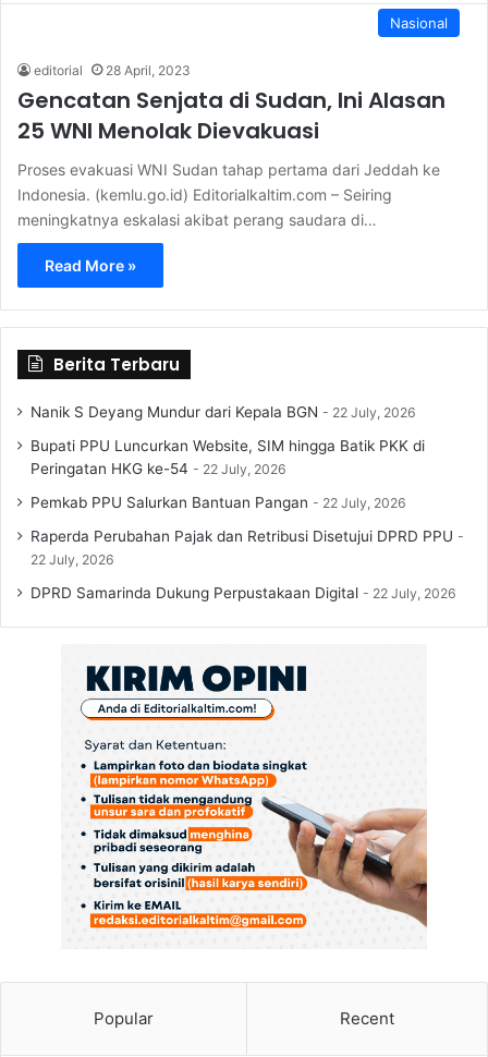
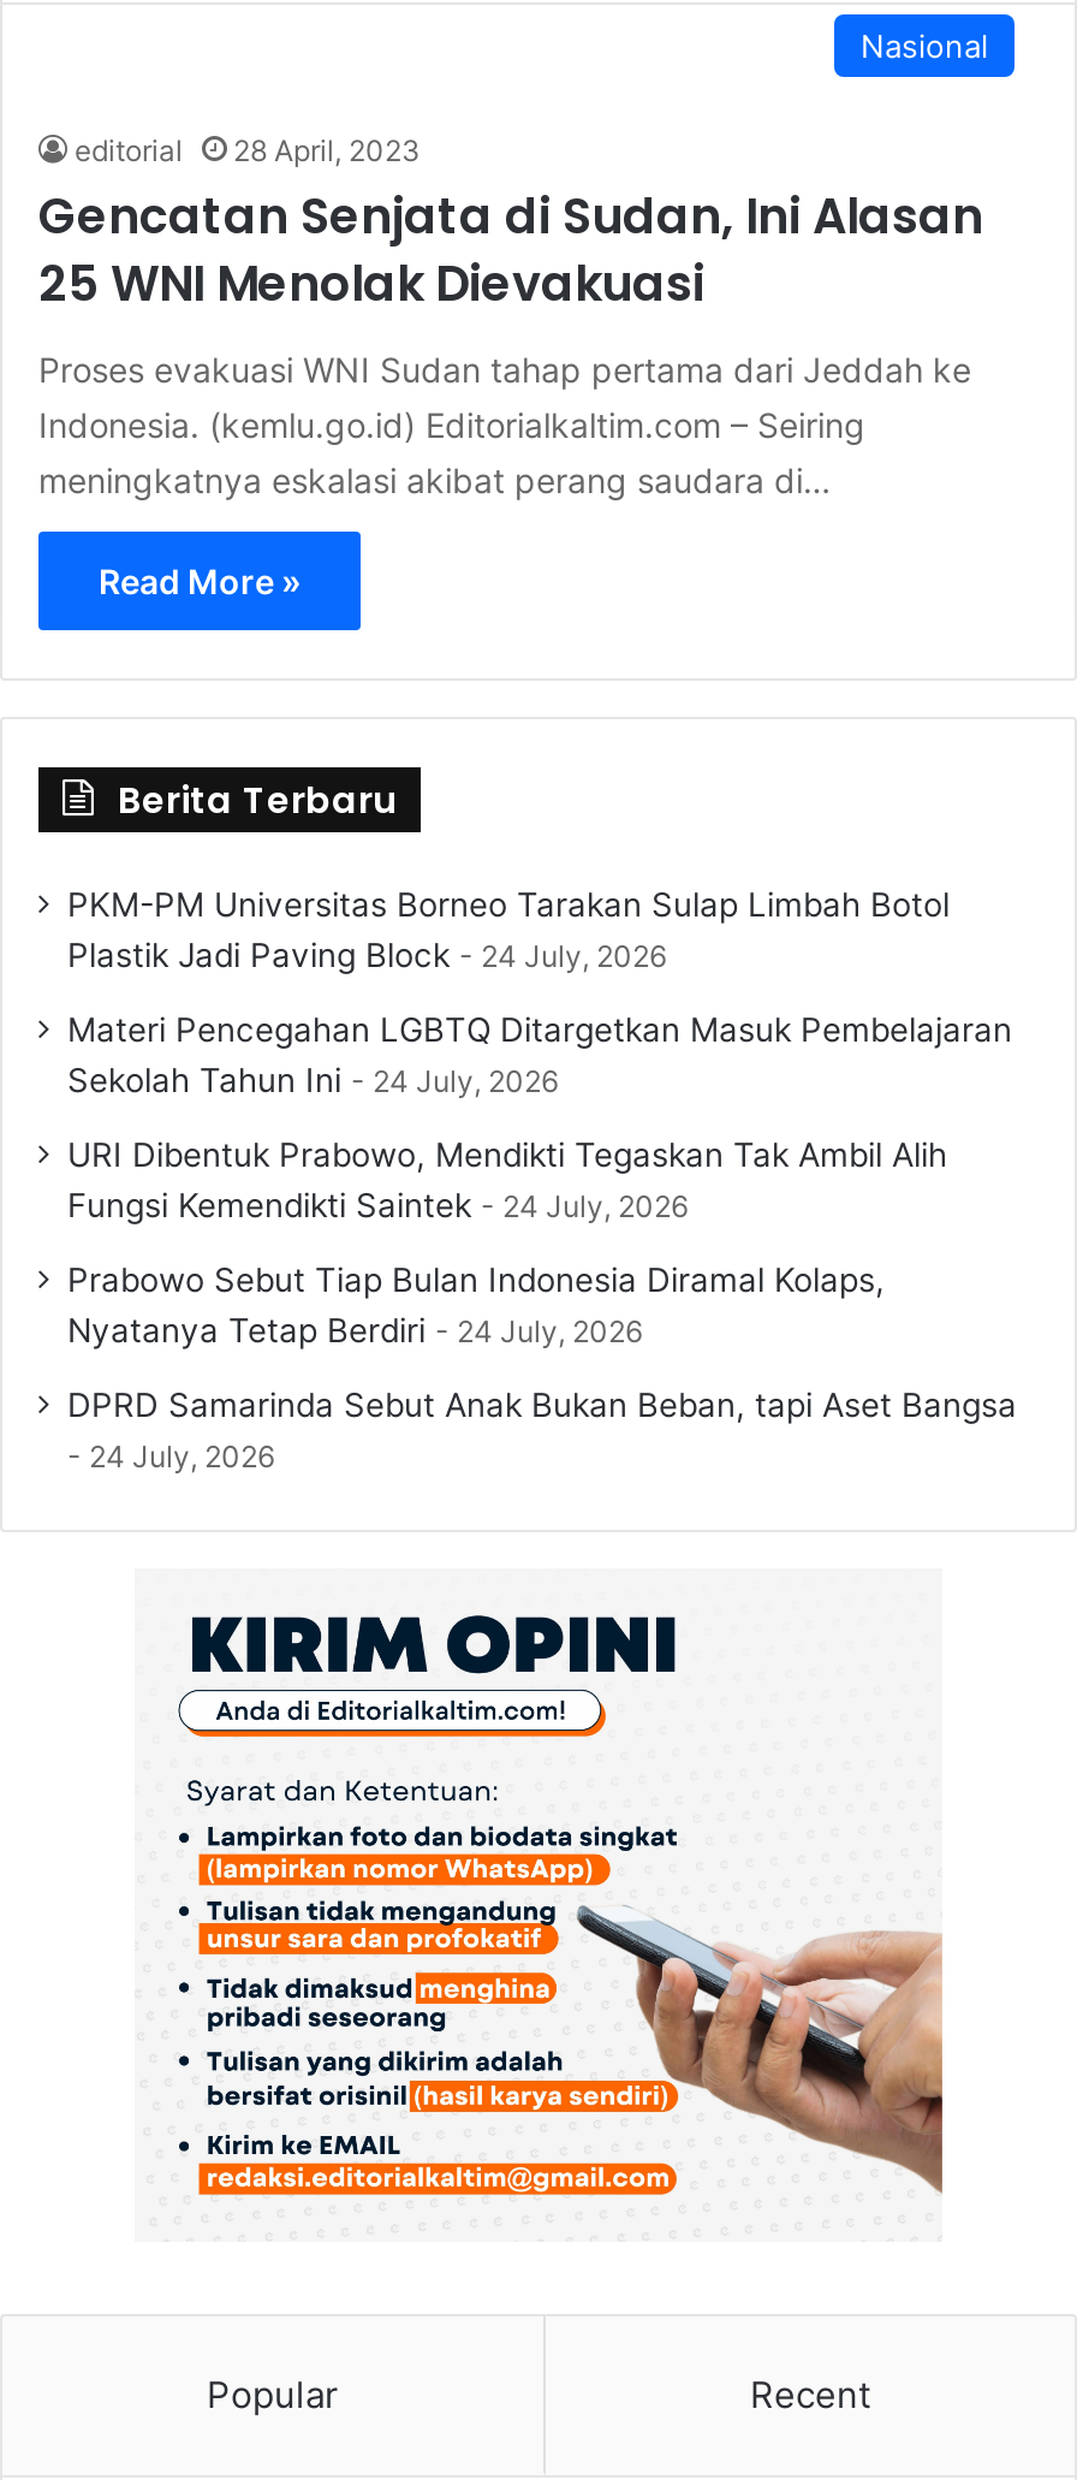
- Nanik S Deyang Mundur dari Kepala BGN
- 22 July, 2026
+ PKM-PM Universitas Borneo Tarakan Sulap Limbah Botol
+ Plastik Jadi Paving Block
+ 24 July, 2026

- Bupati PPU Luncurkan Website, SIM hingga Batik PKK di
- Peringatan HKG ke-54
- 22 July, 2026
+ Materi Pencegahan LGBTQ Ditargetkan Masuk Pembelajaran
+ Sekolah Tahun Ini
+ 24 July, 2026

- Pemkab PPU Salurkan Bantuan Pangan
- 22 July, 2026
+ URI Dibentuk Prabowo, Mendikti Tegaskan Tak Ambil Alih
+ Fungsi Kemendikti Saintek
+ 24 July, 2026

- Raperda Perubahan Pajak dan Retribusi Disetujui DPRD PPU
- 22 July, 2026
+ Prabowo Sebut Tiap Bulan Indonesia Diramal Kolaps,
+ Nyatanya Tetap Berdiri
+ 24 July, 2026

- DPRD Samarinda Dukung Perpustakaan Digital
- 22 July, 2026
+ DPRD Samarinda Sebut Anak Bukan Beban, tapi Aset Bangsa
+ 24 July, 2026
